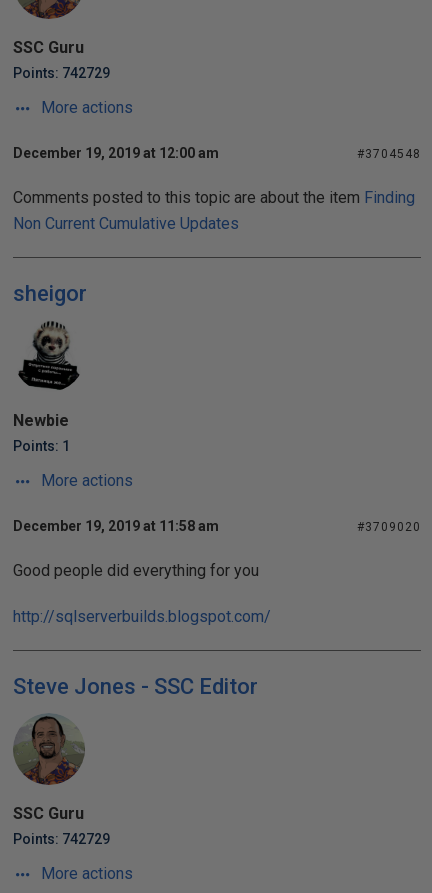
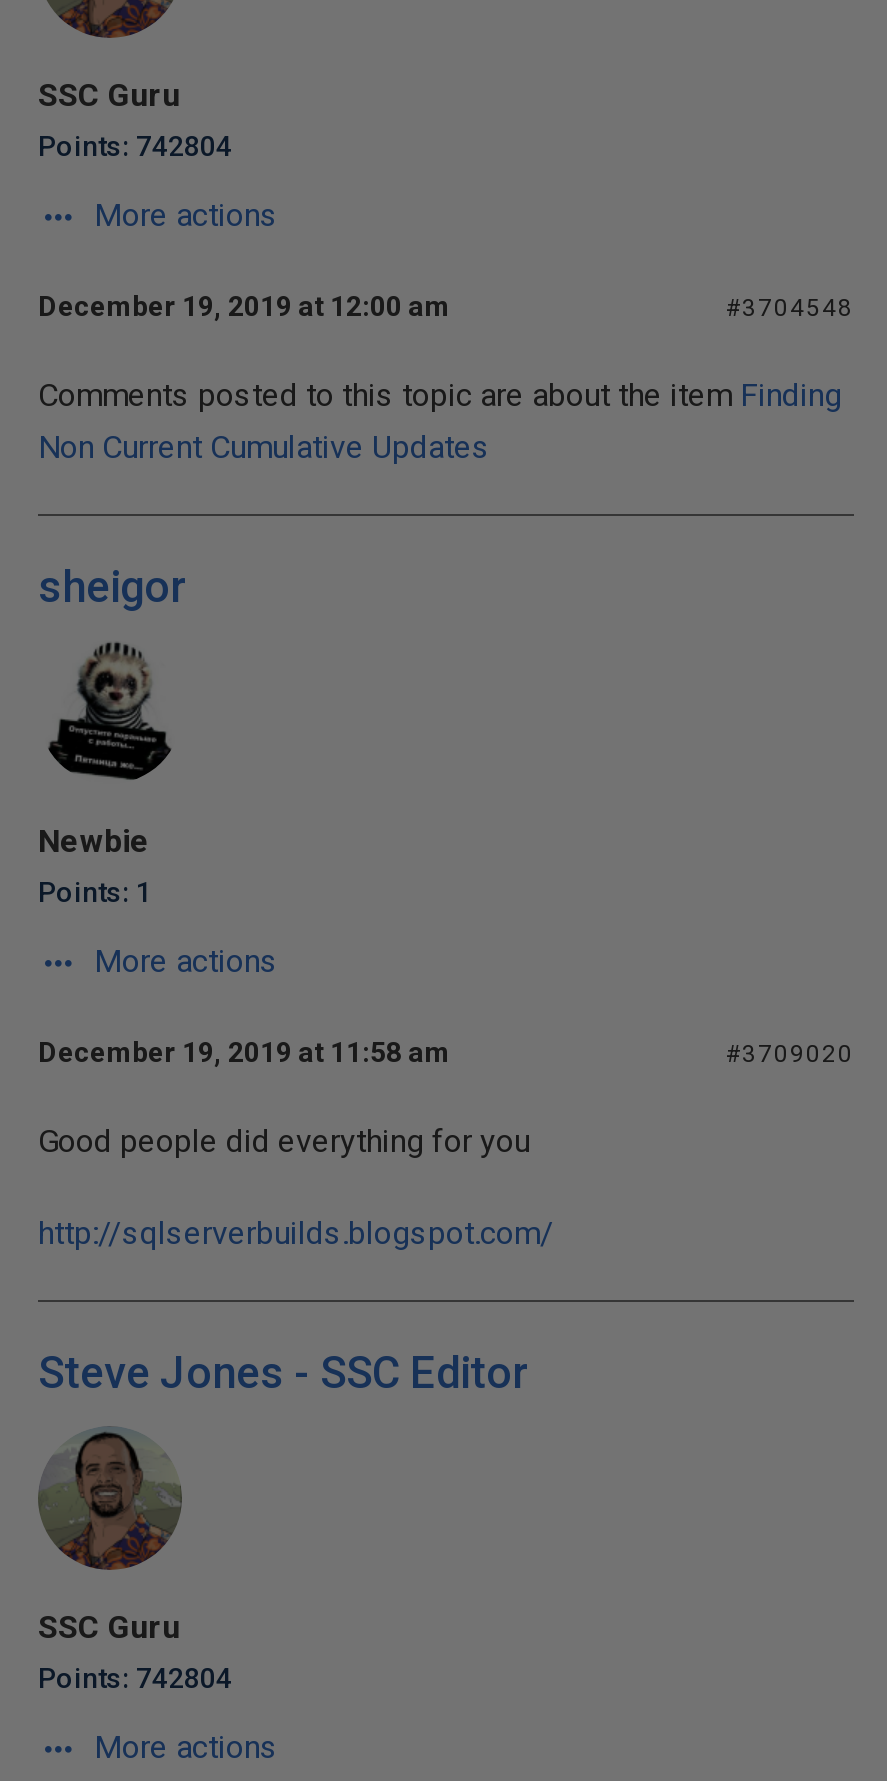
- Points: 742729
+ Points: 742804

- Points: 742729
+ Points: 742804
